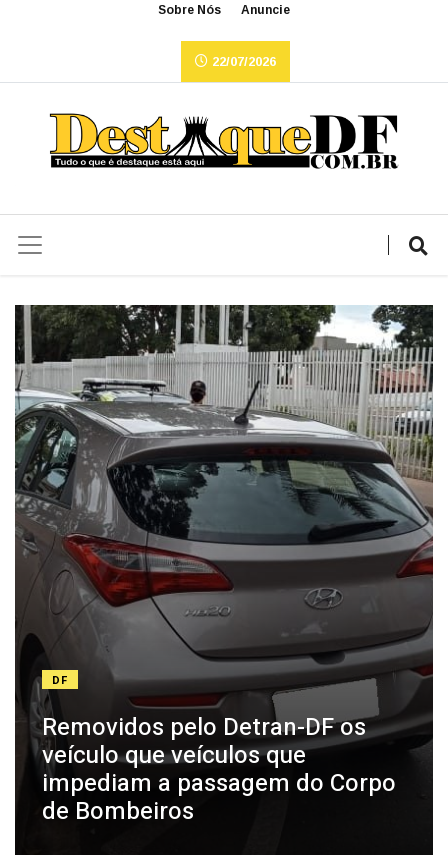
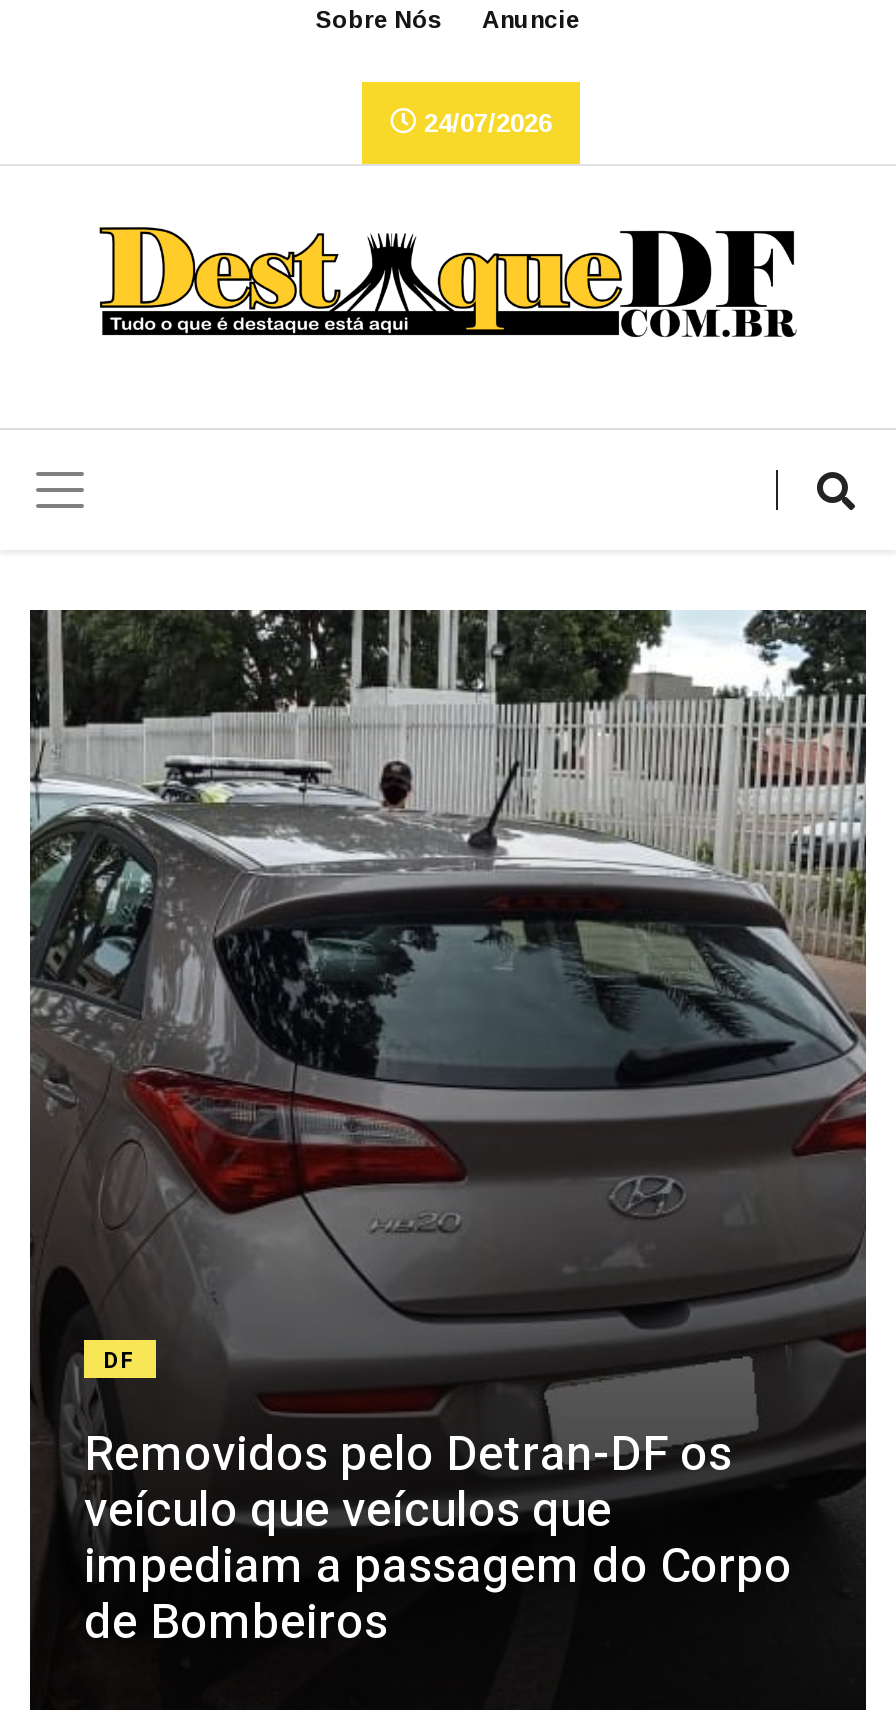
- 22/07/2026
+ 24/07/2026
